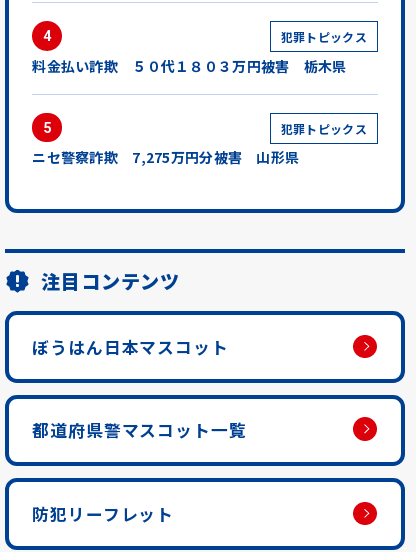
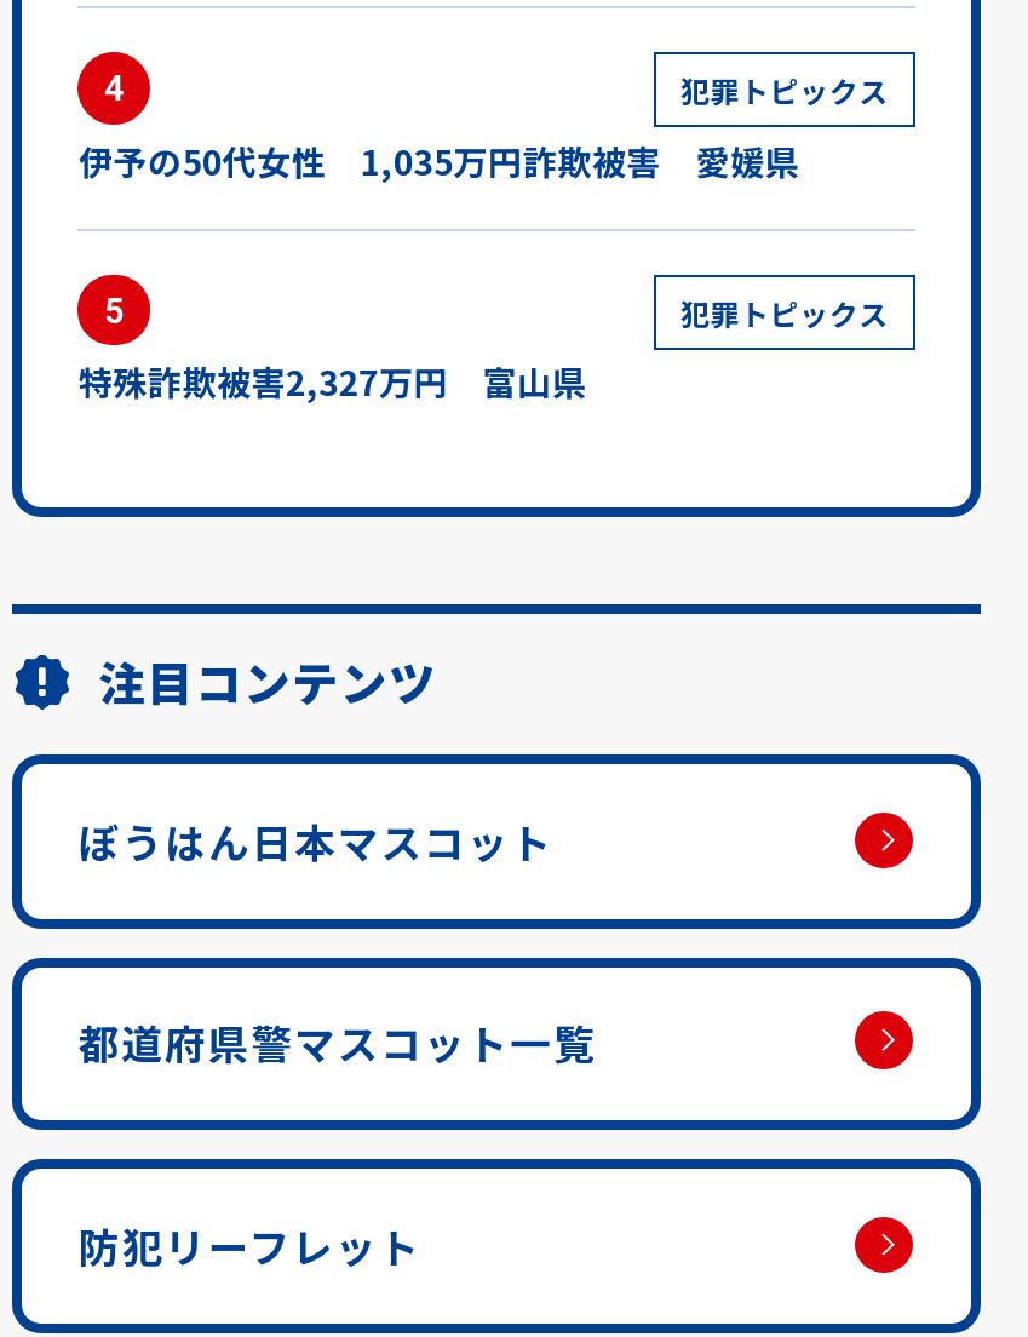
- 料金払い詐欺 ５０代１８０３万円被害 栃木県
+ 伊予の50代女性 1,035万円詐欺被害 愛媛県

- ニセ警察詐欺 7,275万円分被害 山形県
+ 特殊詐欺被害2,327万円 富山県
